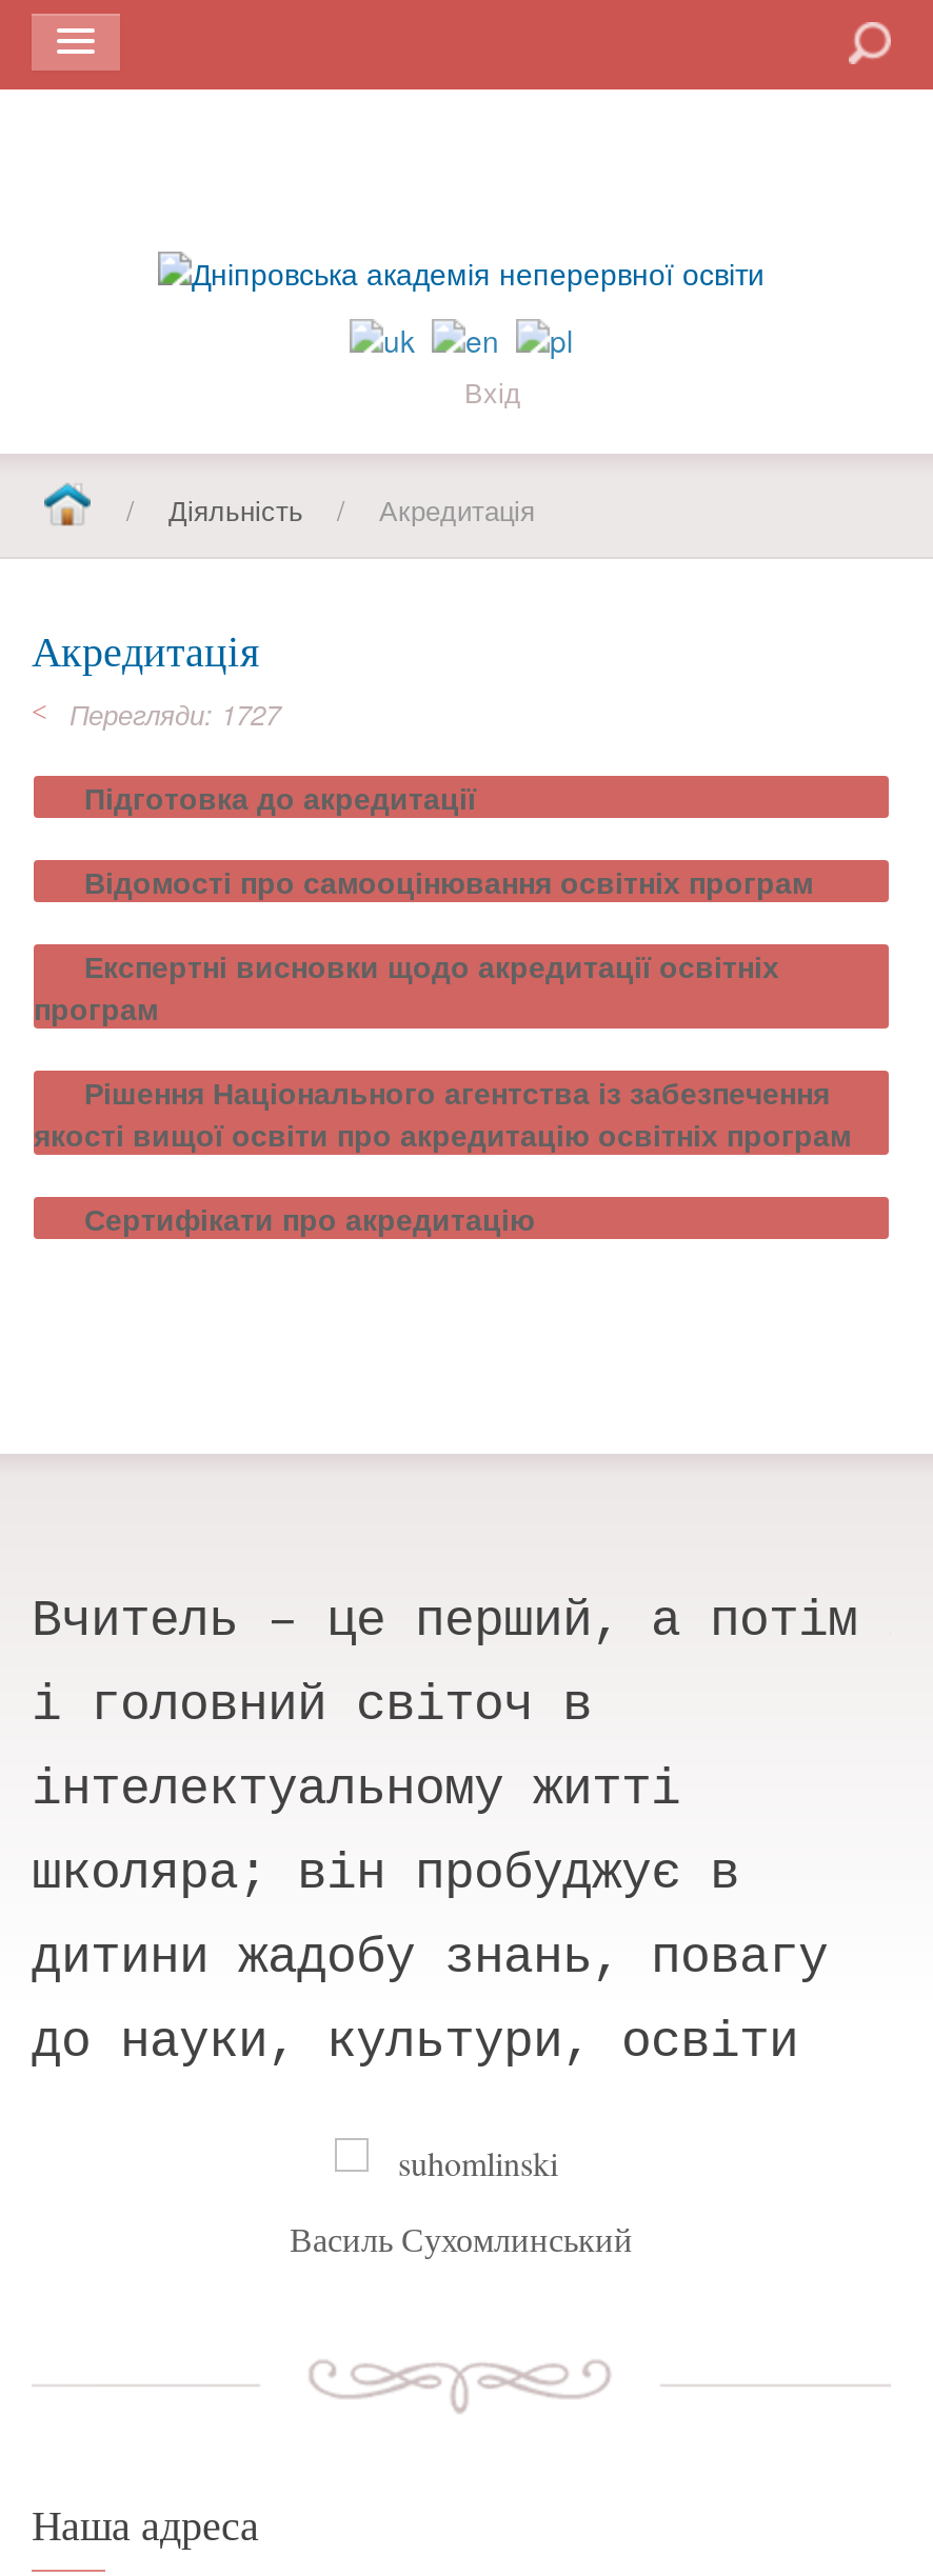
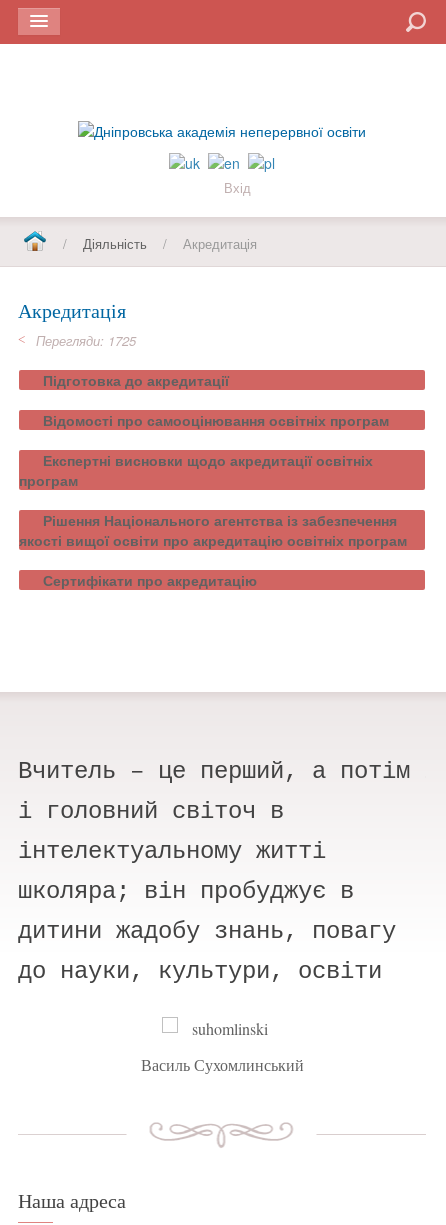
- Перегляди: 1727
+ Перегляди: 1725
